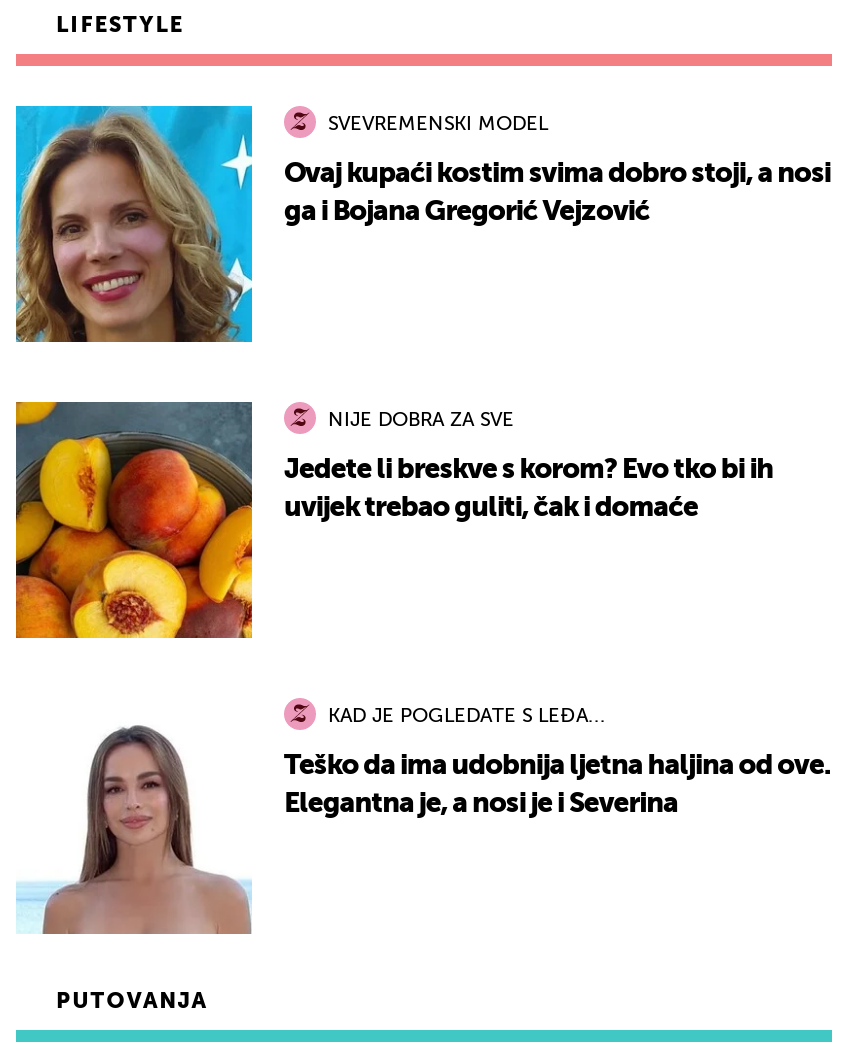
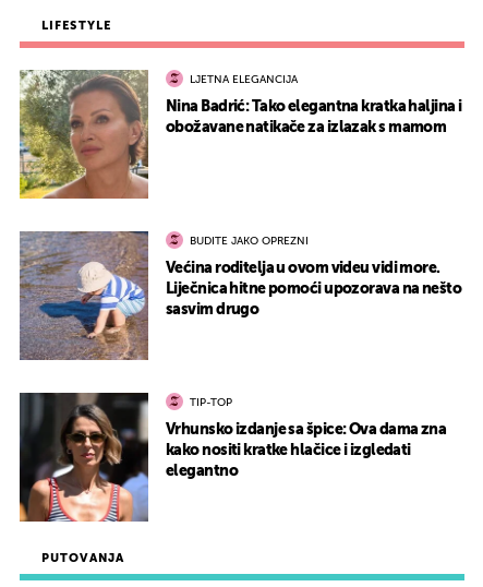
- [image]
- Ovaj kupaći kostim svima dobro stoji, a nosi
- ga i Bojana Gregorić Vejzović
+ [image]
+ Nina Badrić: Tako elegantna kratka haljina i
+ obožavane natikače za izlazak s mamom

- SVEVREMENSKI MODEL
+ LJETNA ELEGANCIJA

- [image]
- Jedete li breskve s korom? Evo tko bi ih
- uvijek trebao guliti, čak i domaće
+ [image]
+ Većina roditelja u ovom videu vidi more.
+ Liječnica hitne pomoći upozorava na nešto
+ sasvim drugo

- NIJE DOBRA ZA SVE
+ BUDITE JAKO OPREZNI

- [image]
- Teško da ima udobnija ljetna haljina od ove.
- Elegantna je, a nosi je i Severina
+ [image]
+ Vrhunsko izdanje sa špice: Ova dama zna
+ kako nositi kratke hlačice i izgledati
+ elegantno

- KAD JE POGLEDATE S LEĐA...
+ TIP-TOP
